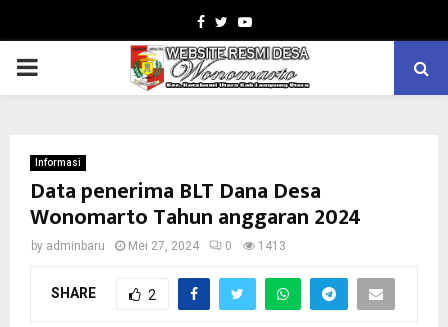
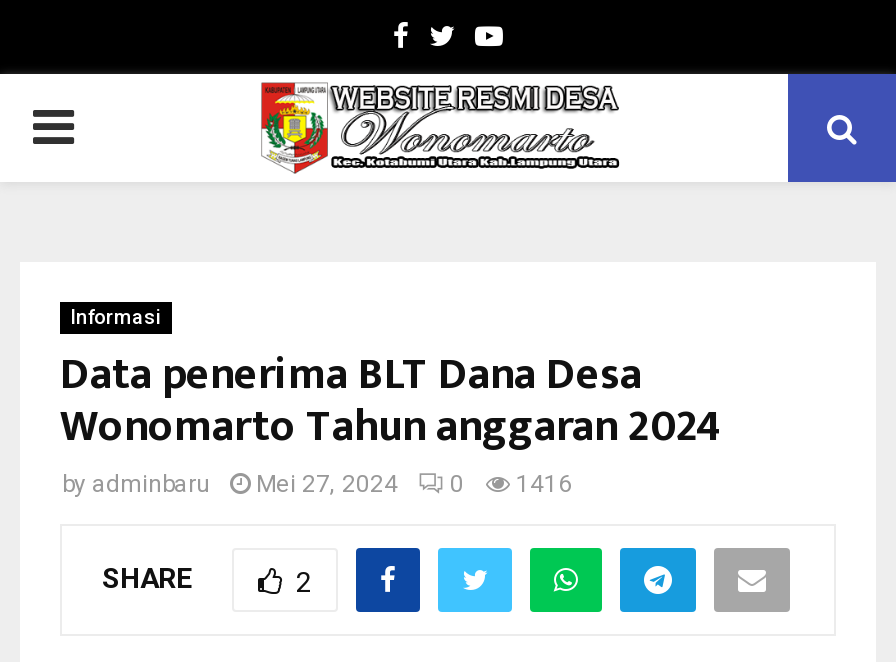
- by adminbaru Mei 27, 2024 0 1413
+ by adminbaru Mei 27, 2024 0 1416
